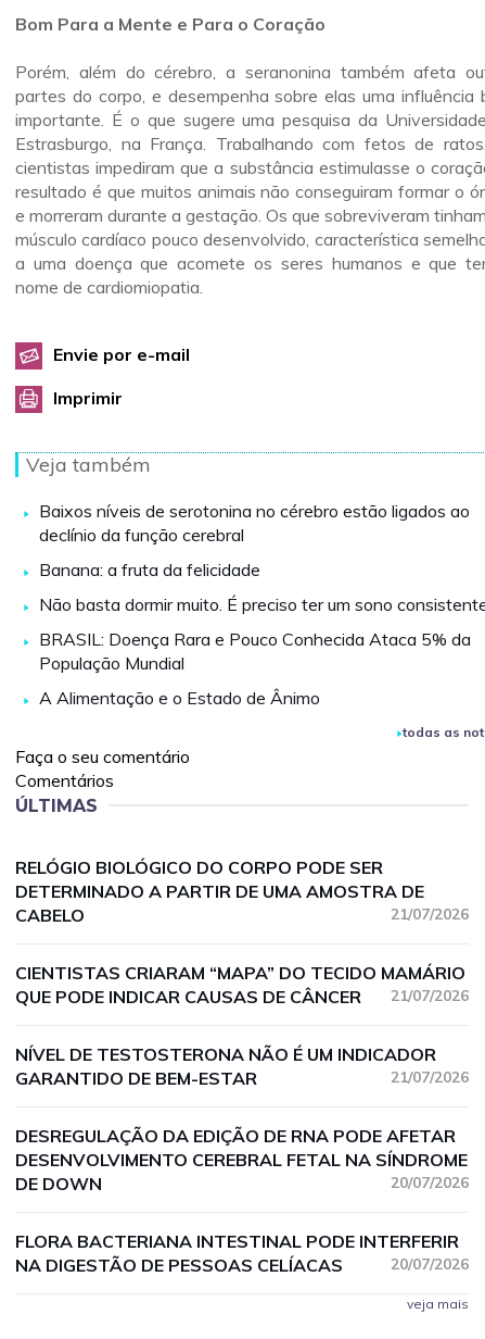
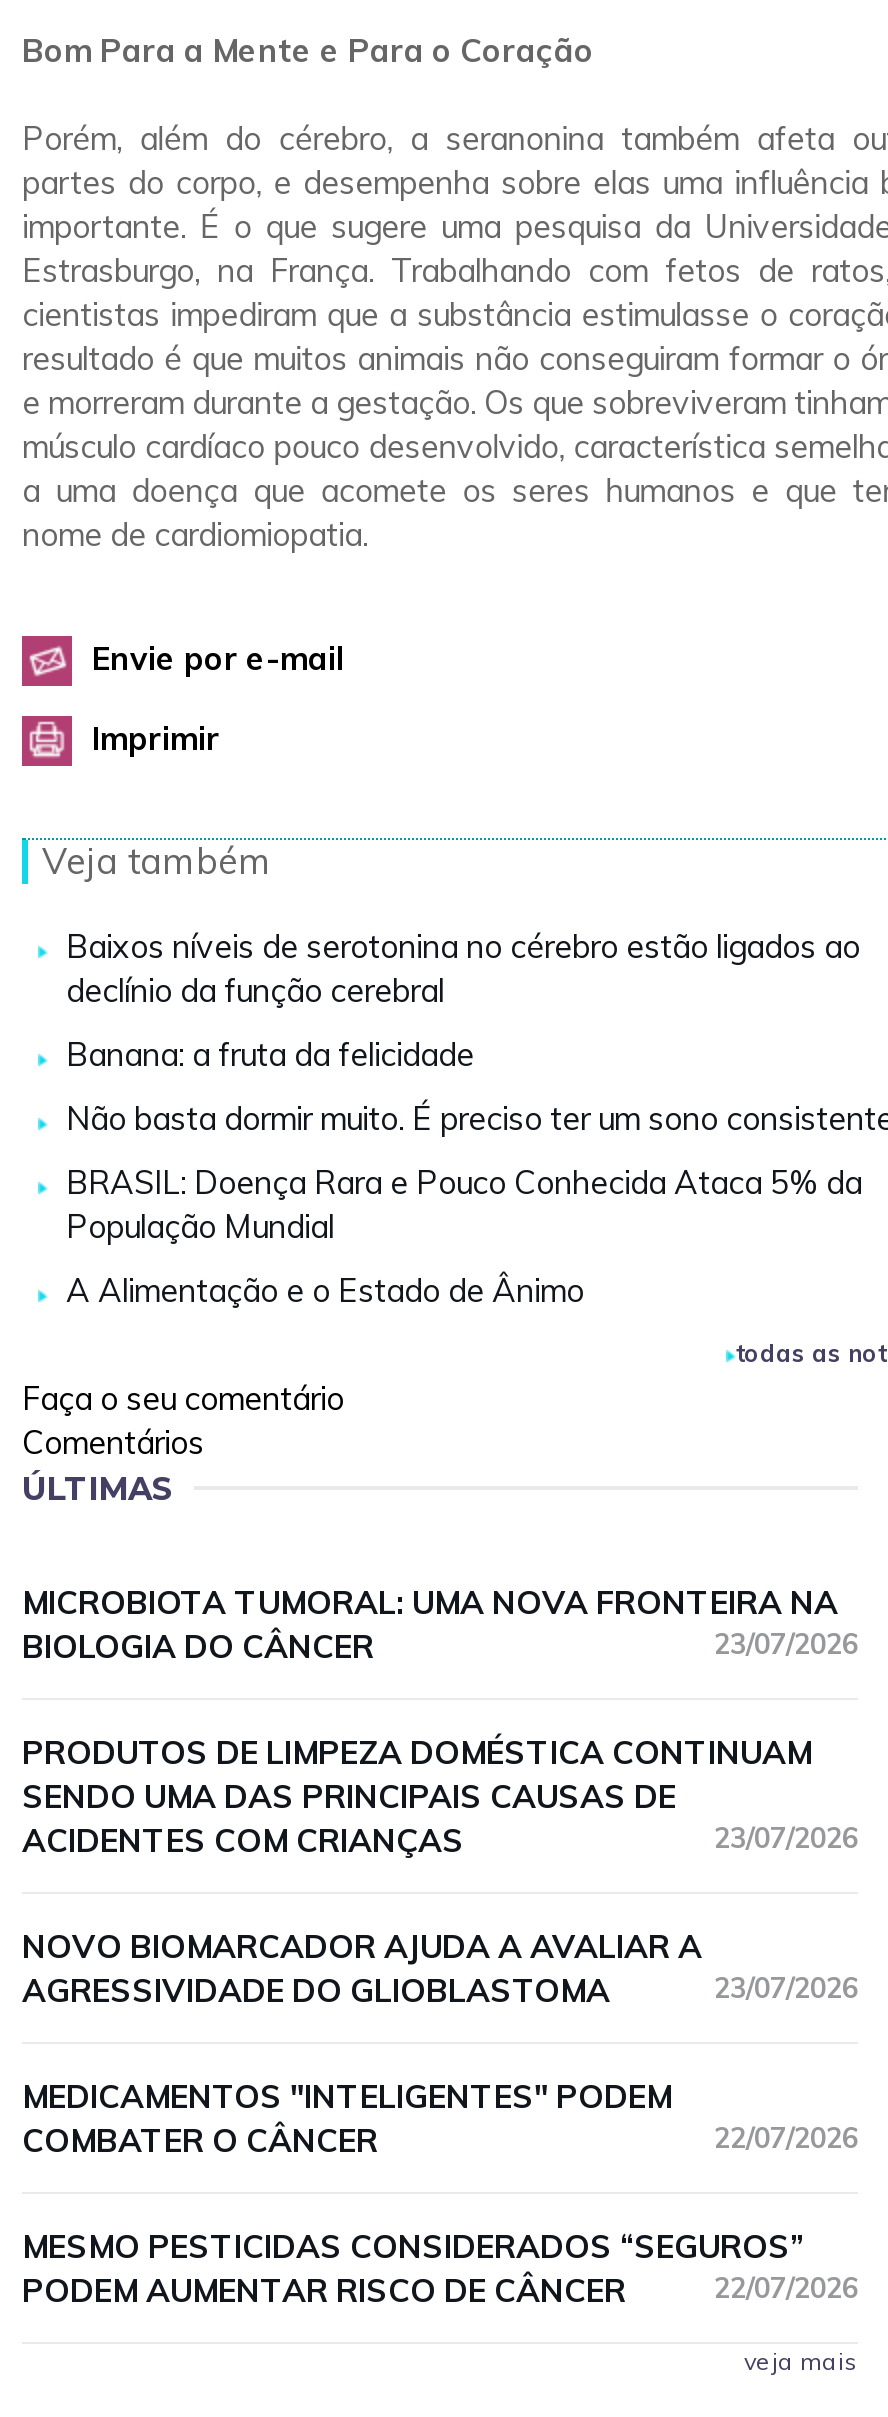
- RELÓGIO BIOLÓGICO DO CORPO PODE SER
- DETERMINADO A PARTIR DE UMA AMOSTRA DE
- CABELO
- 21/07/2026
+ MICROBIOTA TUMORAL: UMA NOVA FRONTEIRA NA
+ BIOLOGIA DO CÂNCER
+ 23/07/2026

- CIENTISTAS CRIARAM “MAPA” DO TECIDO MAMÁRIO
- QUE PODE INDICAR CAUSAS DE CÂNCER
- 21/07/2026
+ PRODUTOS DE LIMPEZA DOMÉSTICA CONTINUAM
+ SENDO UMA DAS PRINCIPAIS CAUSAS DE
+ ACIDENTES COM CRIANÇAS
+ 23/07/2026

- NÍVEL DE TESTOSTERONA NÃO É UM INDICADOR
- GARANTIDO DE BEM-ESTAR
- 21/07/2026
+ NOVO BIOMARCADOR AJUDA A AVALIAR A
+ AGRESSIVIDADE DO GLIOBLASTOMA
+ 23/07/2026

- DESREGULAÇÃO DA EDIÇÃO DE RNA PODE AFETAR
- DESENVOLVIMENTO CEREBRAL FETAL NA SÍNDROME
- DE DOWN
- 20/07/2026
+ MEDICAMENTOS "INTELIGENTES" PODEM
+ COMBATER O CÂNCER
+ 22/07/2026

- FLORA BACTERIANA INTESTINAL PODE INTERFERIR
- NA DIGESTÃO DE PESSOAS CELÍACAS
- 20/07/2026
+ MESMO PESTICIDAS CONSIDERADOS “SEGUROS”
+ PODEM AUMENTAR RISCO DE CÂNCER
+ 22/07/2026
